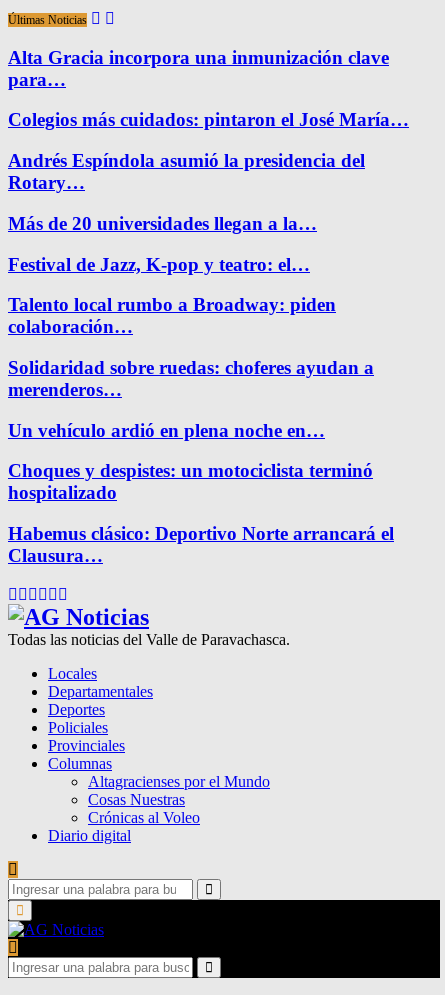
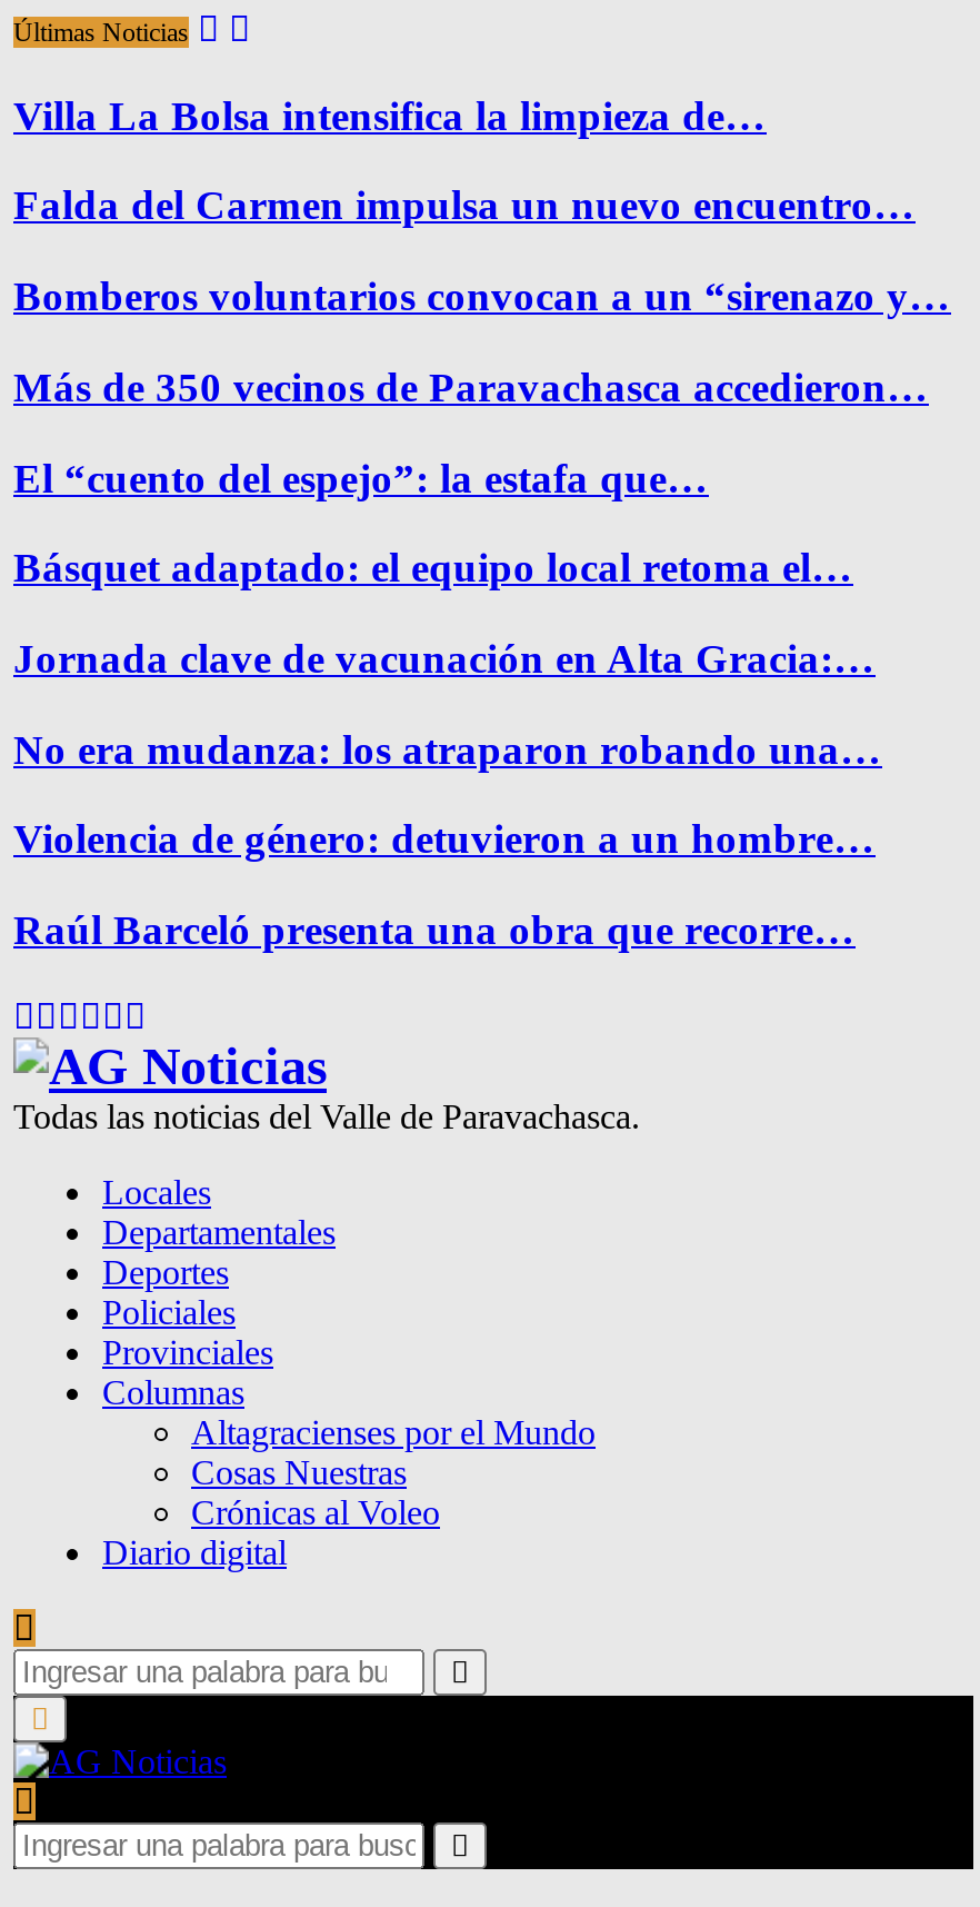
- Alta Gracia incorpora una inmunización clave
- para…
+ Villa La Bolsa intensifica la limpieza de…

- Colegios más cuidados: pintaron el José María…
+ Falda del Carmen impulsa un nuevo encuentro…

- Andrés Espíndola asumió la presidencia del
- Rotary…
+ Bomberos voluntarios convocan a un “sirenazo y…

- Más de 20 universidades llegan a la…
+ Más de 350 vecinos de Paravachasca accedieron…

- Festival de Jazz, K-pop y teatro: el…
+ El “cuento del espejo”: la estafa que…

- Talento local rumbo a Broadway: piden
- colaboración…
+ Básquet adaptado: el equipo local retoma el…

- Solidaridad sobre ruedas: choferes ayudan a
- merenderos…
+ Jornada clave de vacunación en Alta Gracia:…

- Un vehículo ardió en plena noche en…
+ No era mudanza: los atraparon robando una…

- Choques y despistes: un motociclista terminó
- hospitalizado
+ Violencia de género: detuvieron a un hombre…

- Habemus clásico: Deportivo Norte arrancará el
- Clausura…
+ Raúl Barceló presenta una obra que recorre…
